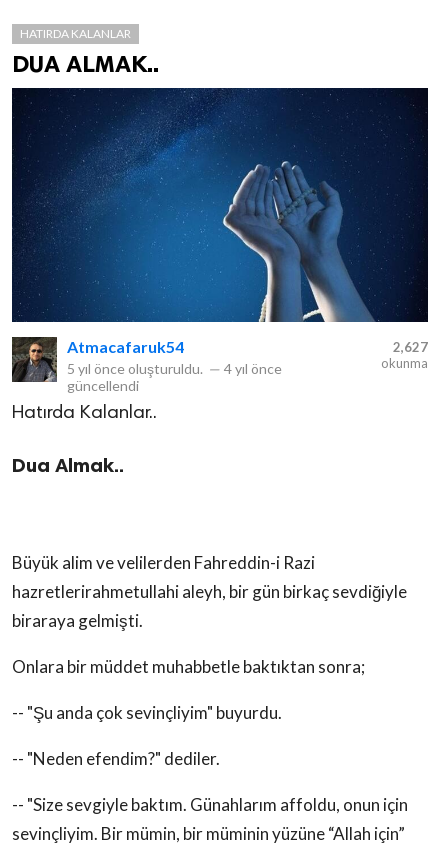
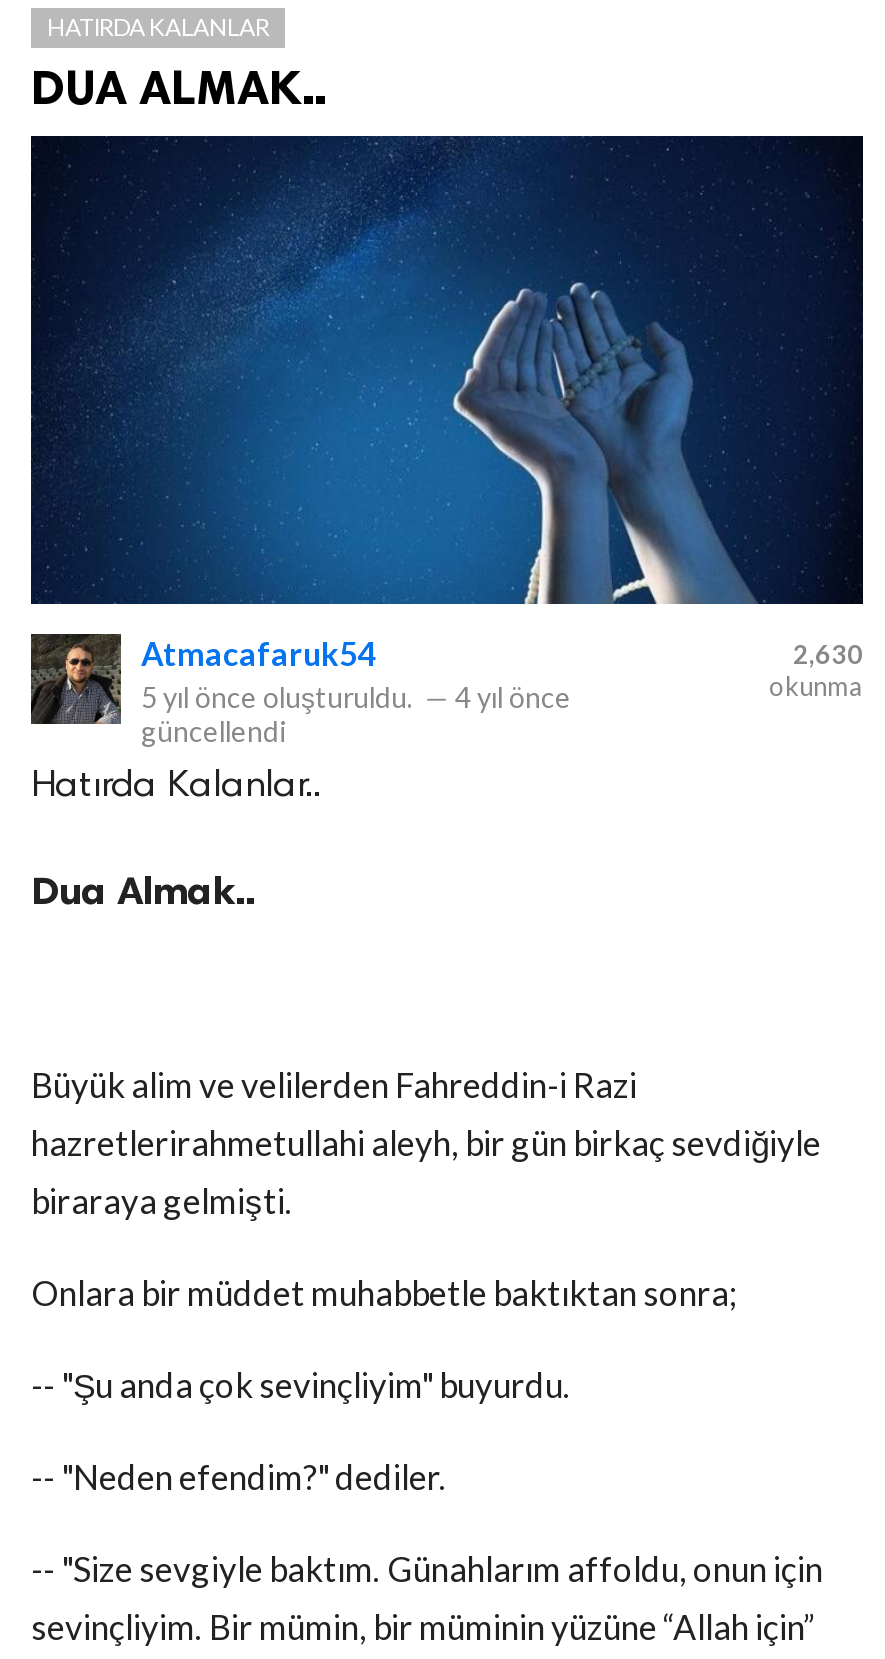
- 2,627
+ 2,630
